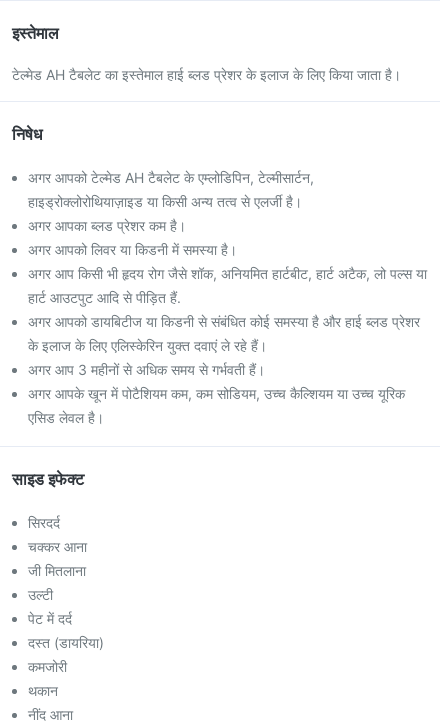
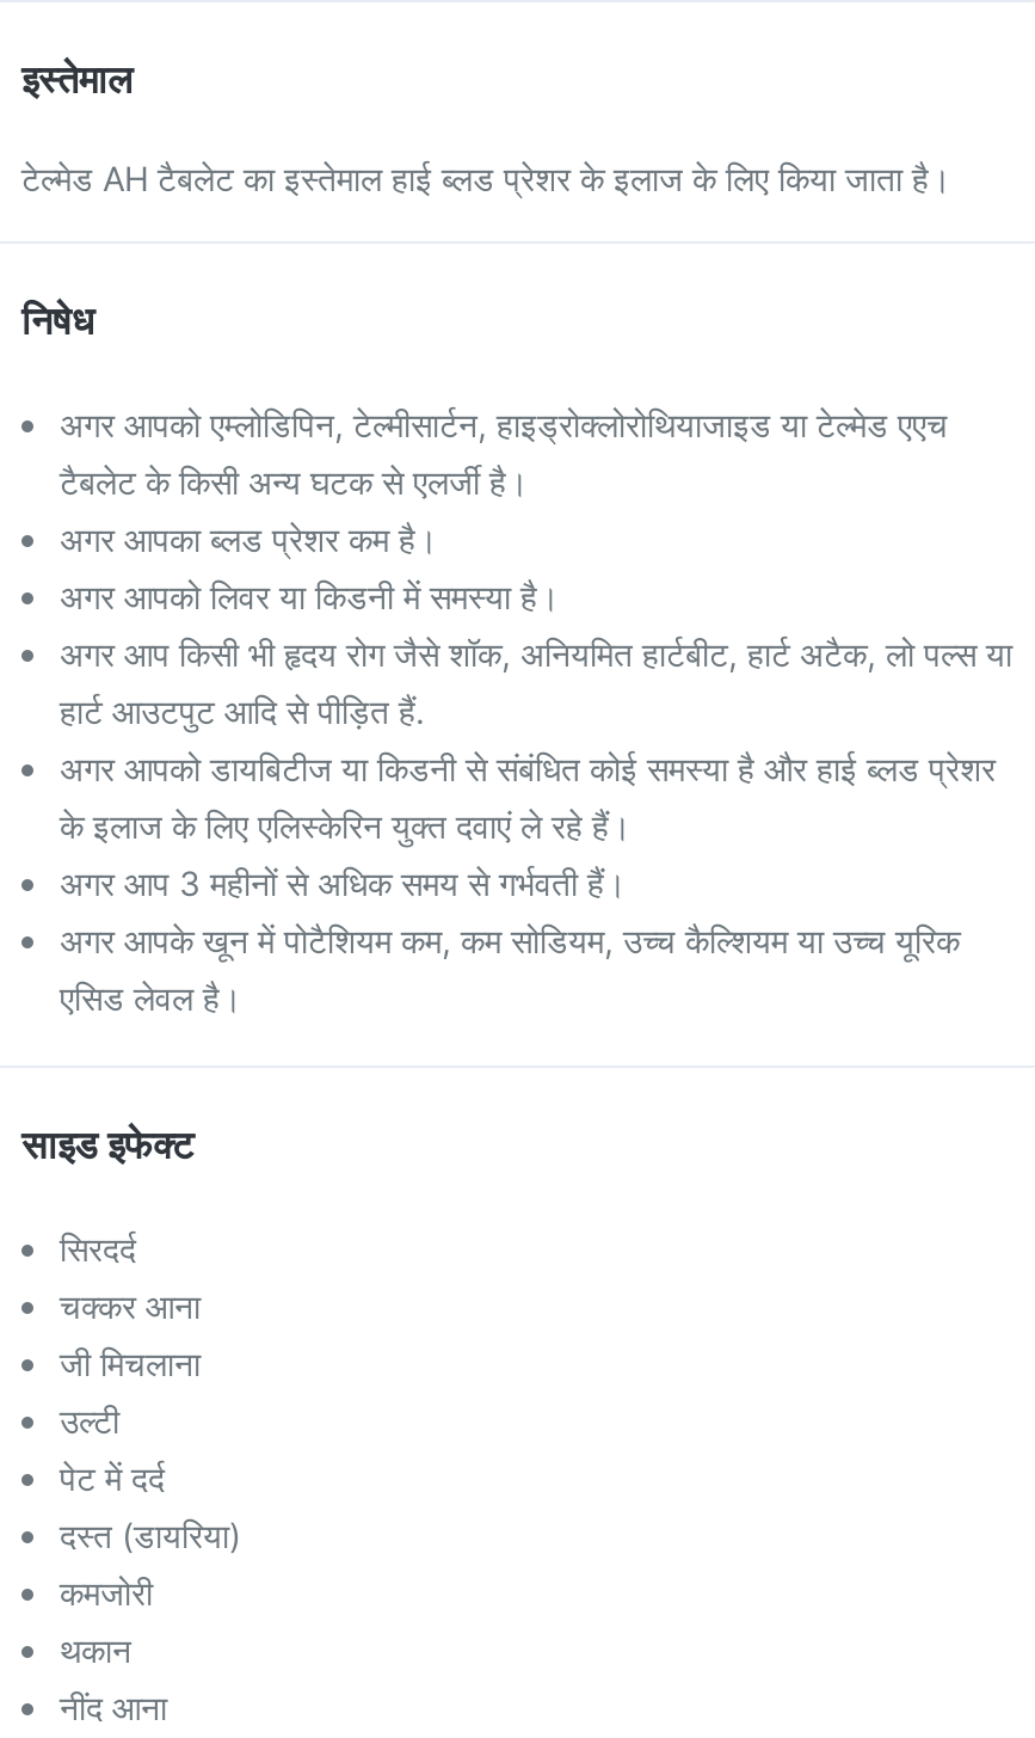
- अगर आपको टेल्मेड AH टैबलेट के एम्लोडिपिन, टेल्मीसार्टन,
+ अगर आपको एम्लोडिपिन, टेल्मीसार्टन, हाइड्रोक्लोरोथियाजाइड या टेल्मेड एएच

- हाइड्रोक्लोरोथियाज़ाइड या किसी अन्य तत्व से एलर्जी है।
+ टैबलेट के किसी अन्य घटक से एलर्जी है।

- जी मितलाना
+ जी मिचलाना
